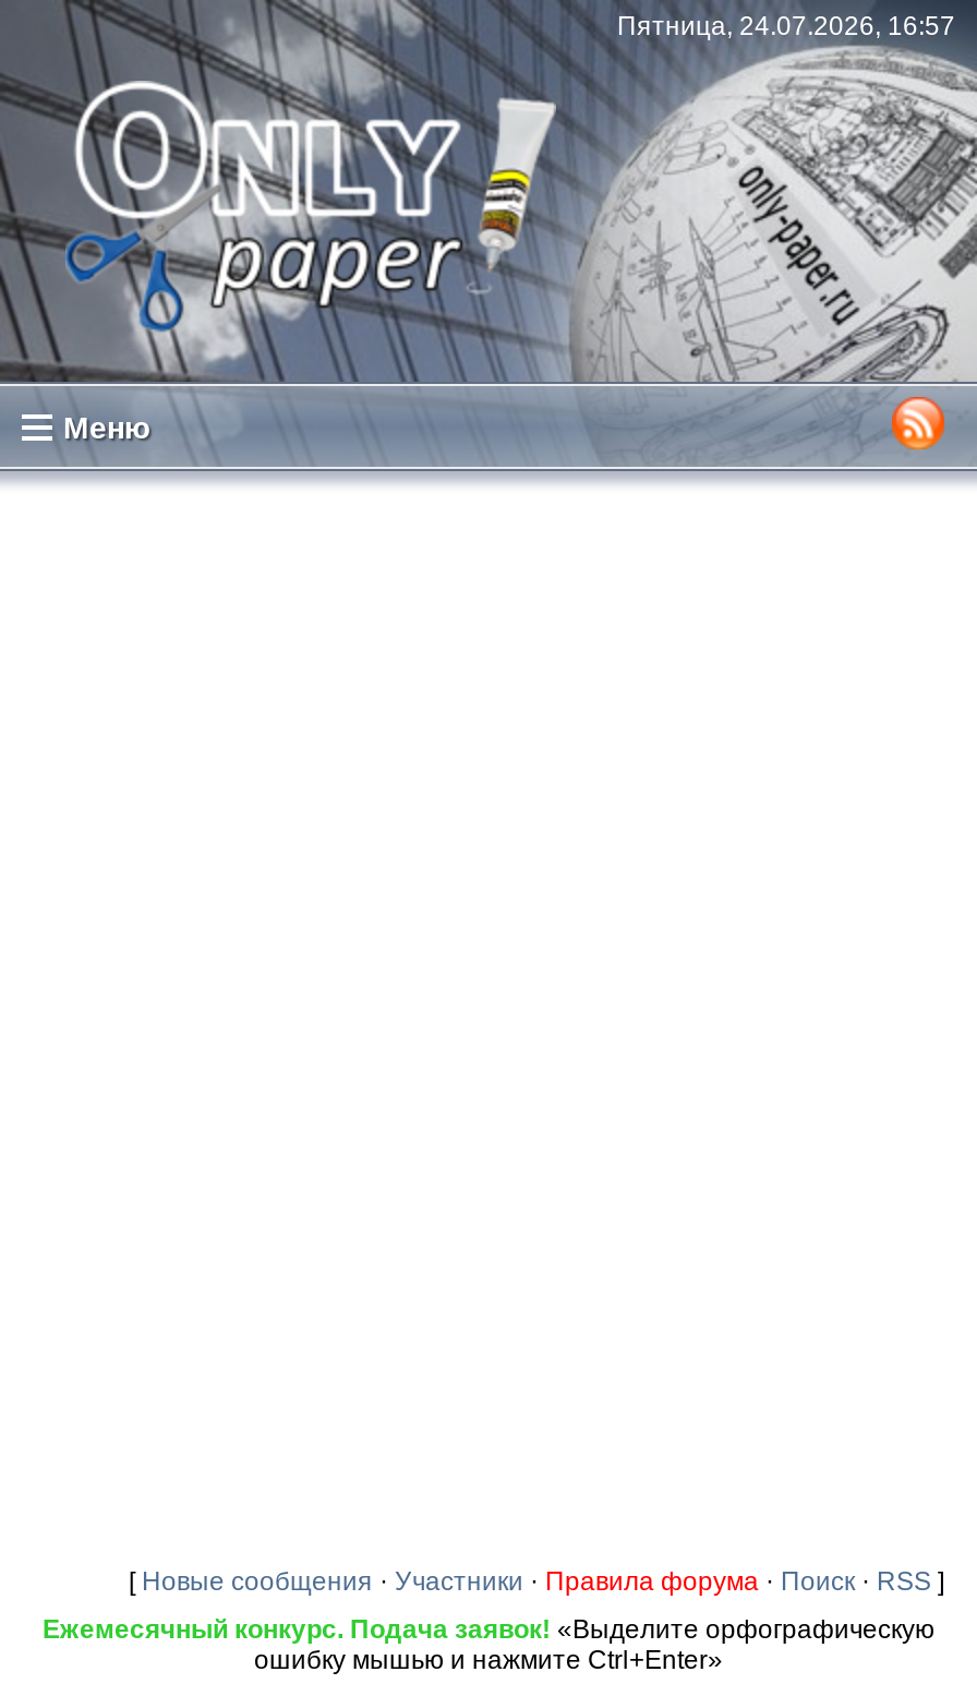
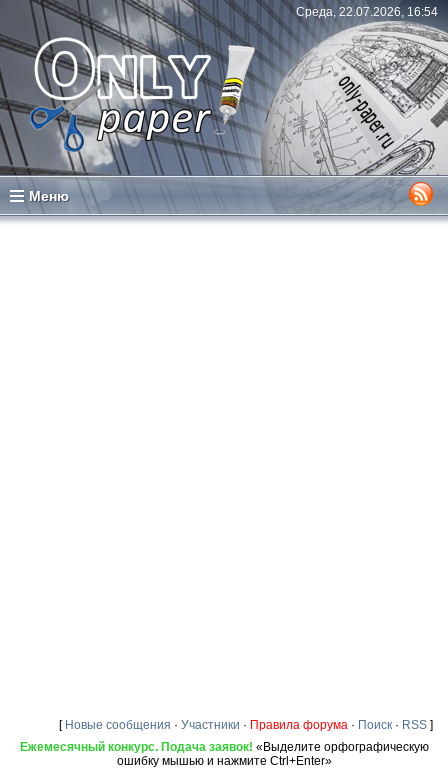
- Пятница, 24.07.2026, 16:57
+ Среда, 22.07.2026, 16:54
